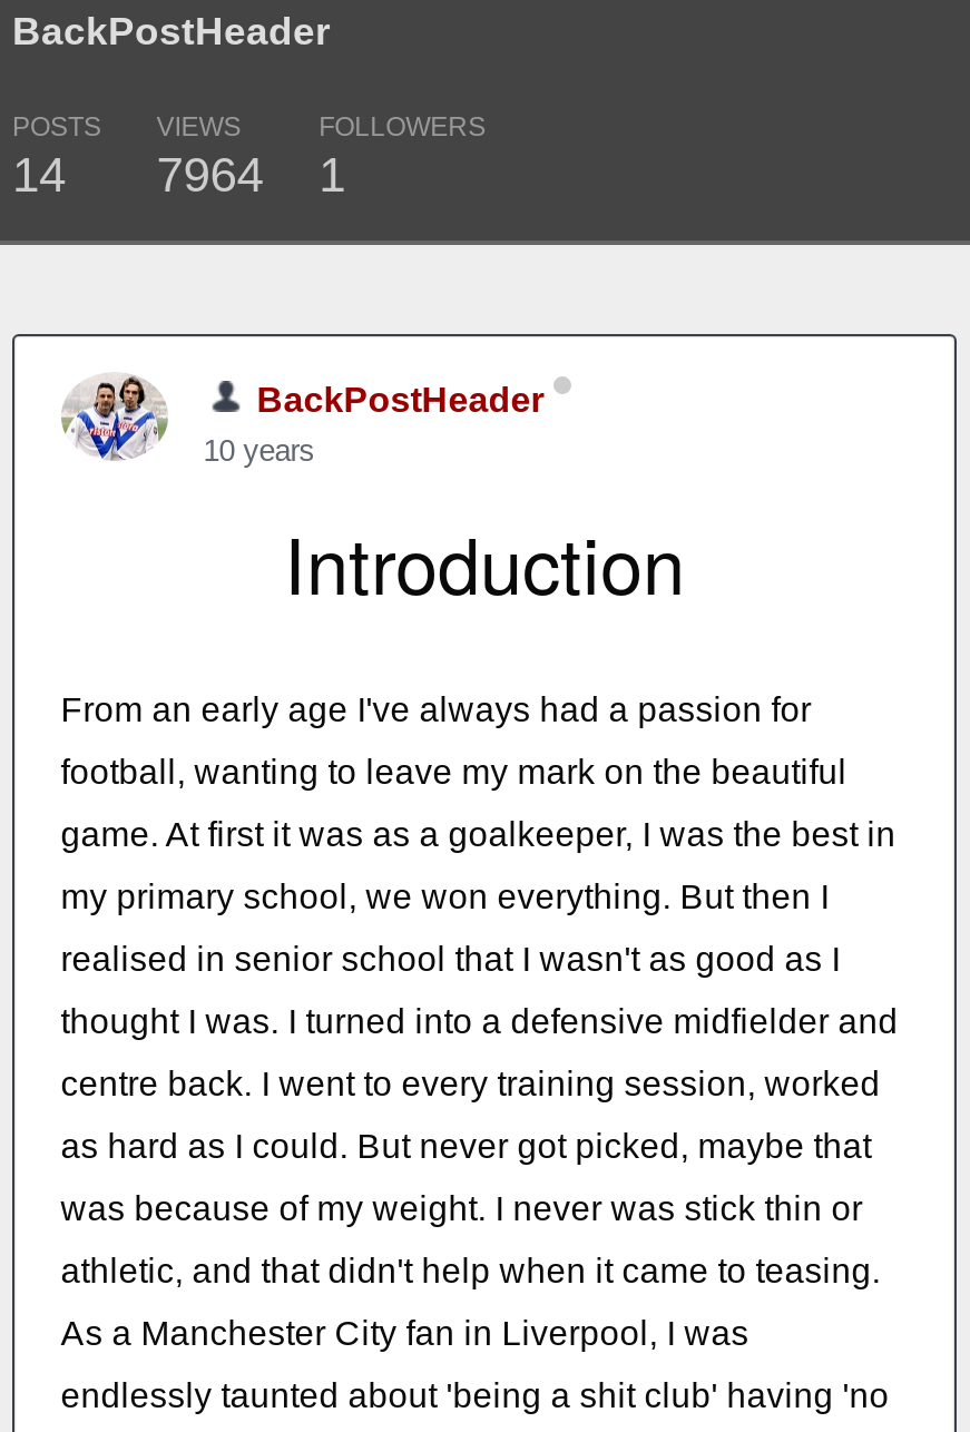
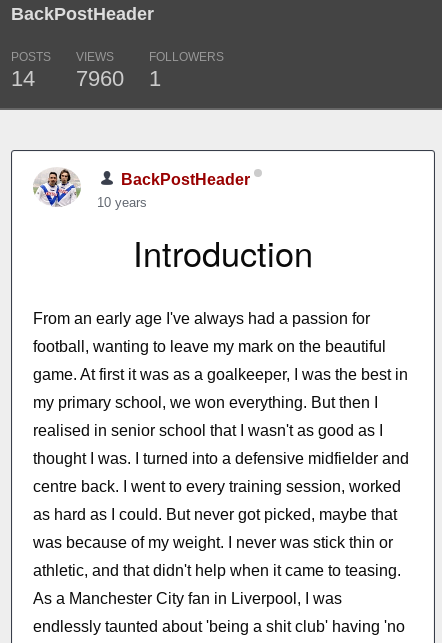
- 14 7964 1
+ 14 7960 1
